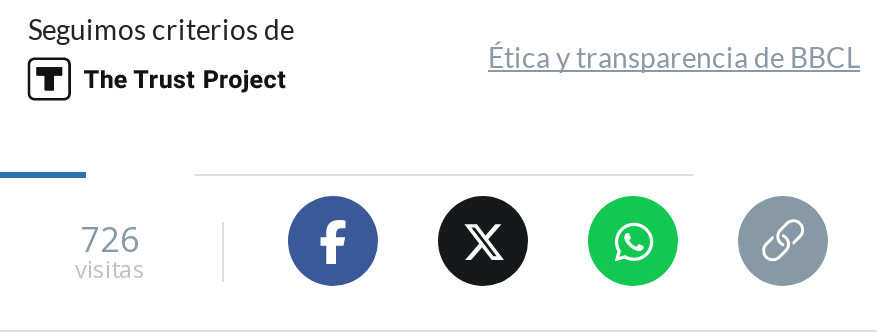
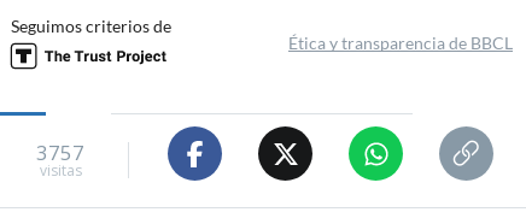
- 726
+ 3757
